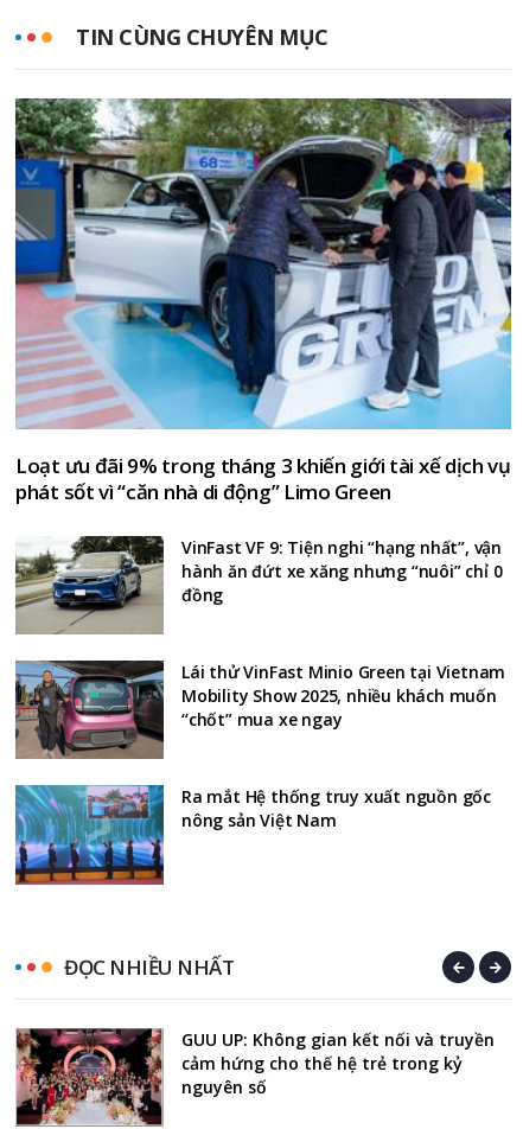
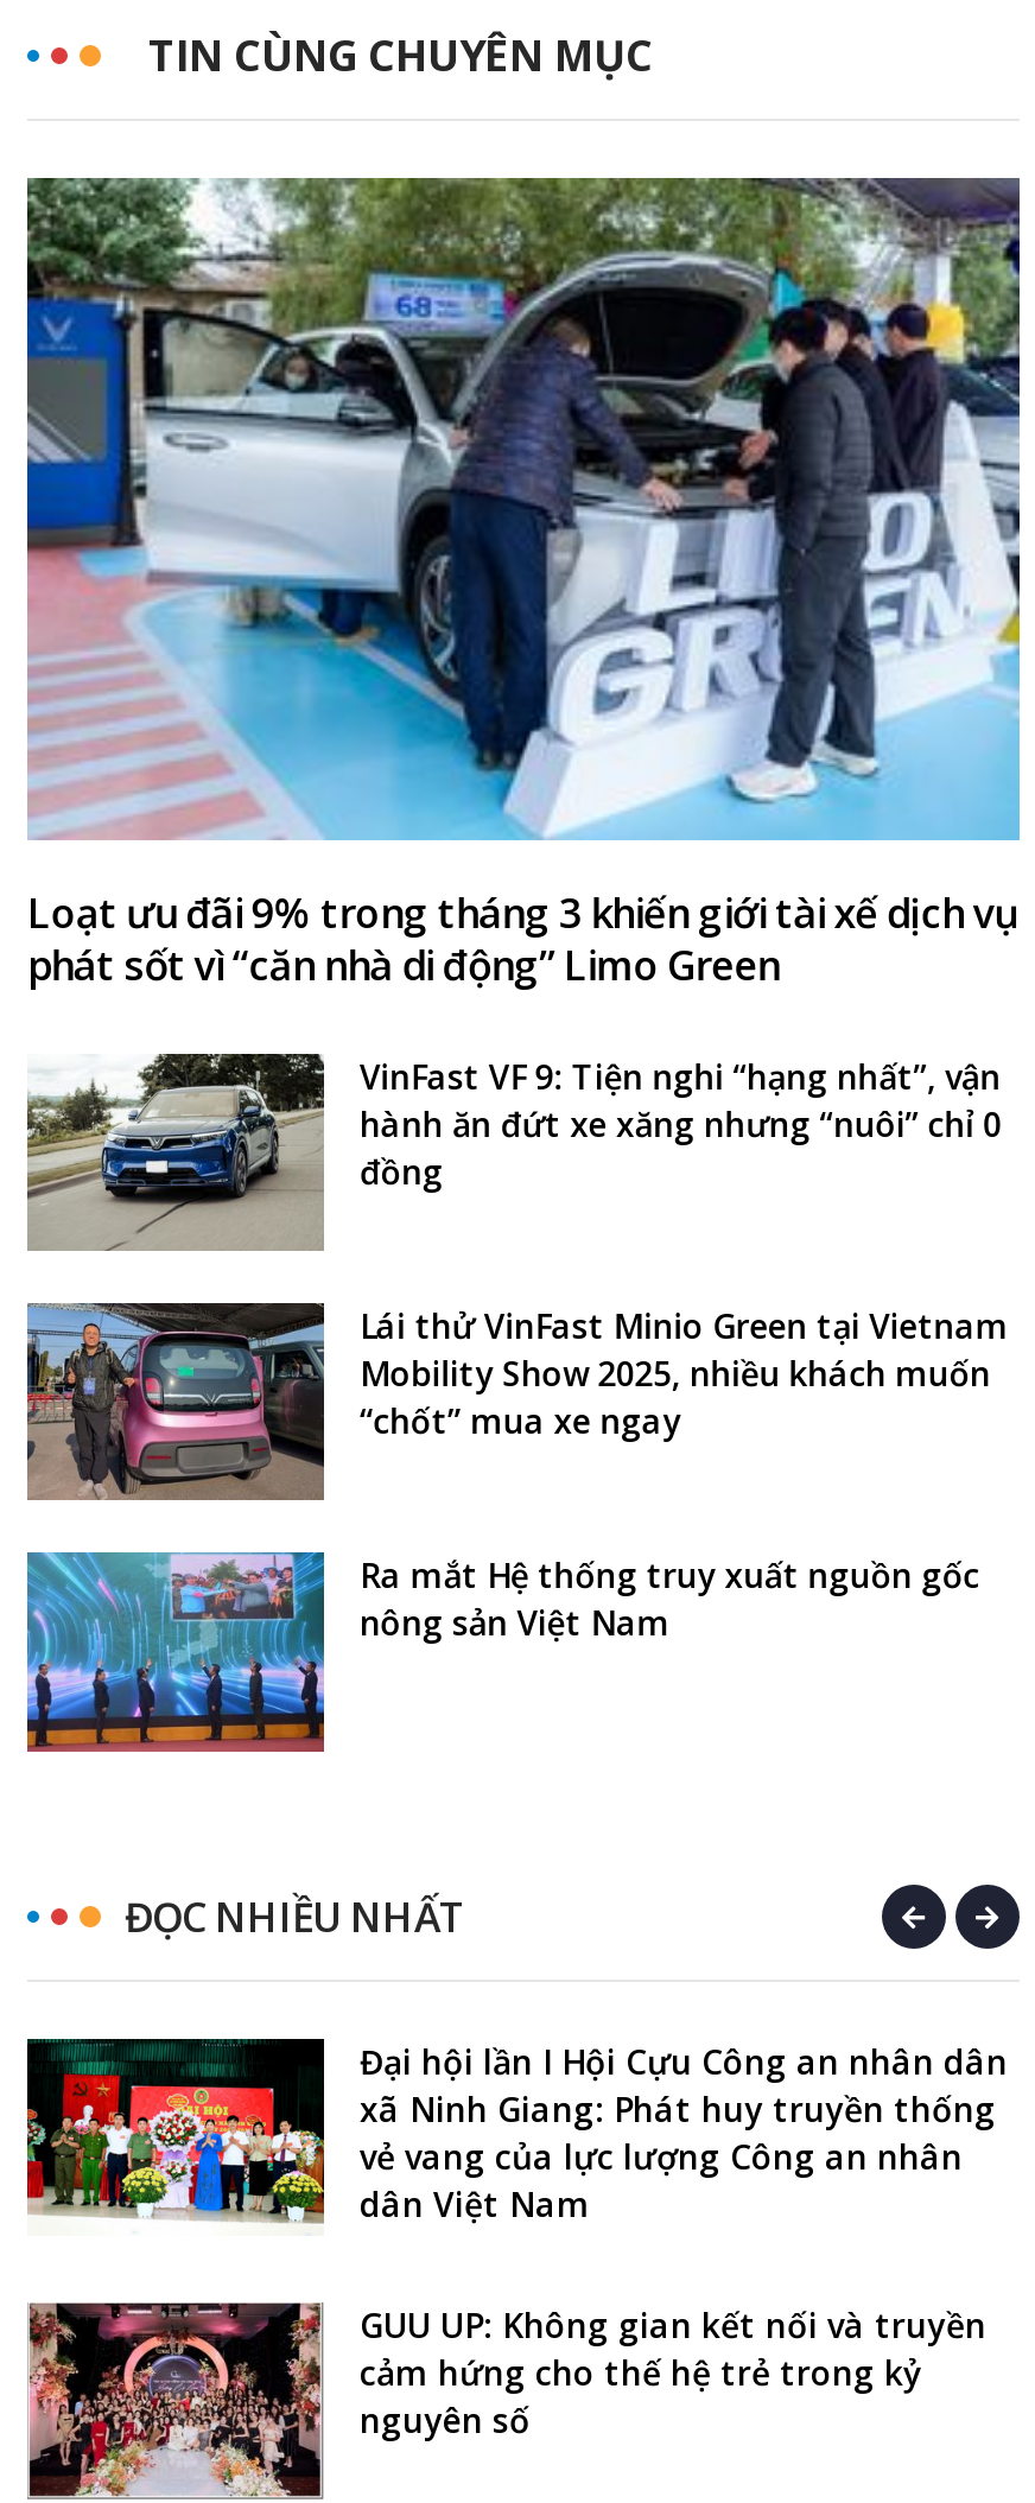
+ [image]
+ Đại hội lần I Hội Cựu Công an nhân dân
+ xã Ninh Giang: Phát huy truyền thống
+ vẻ vang của lực lượng Công an nhân
+ dân Việt Nam
